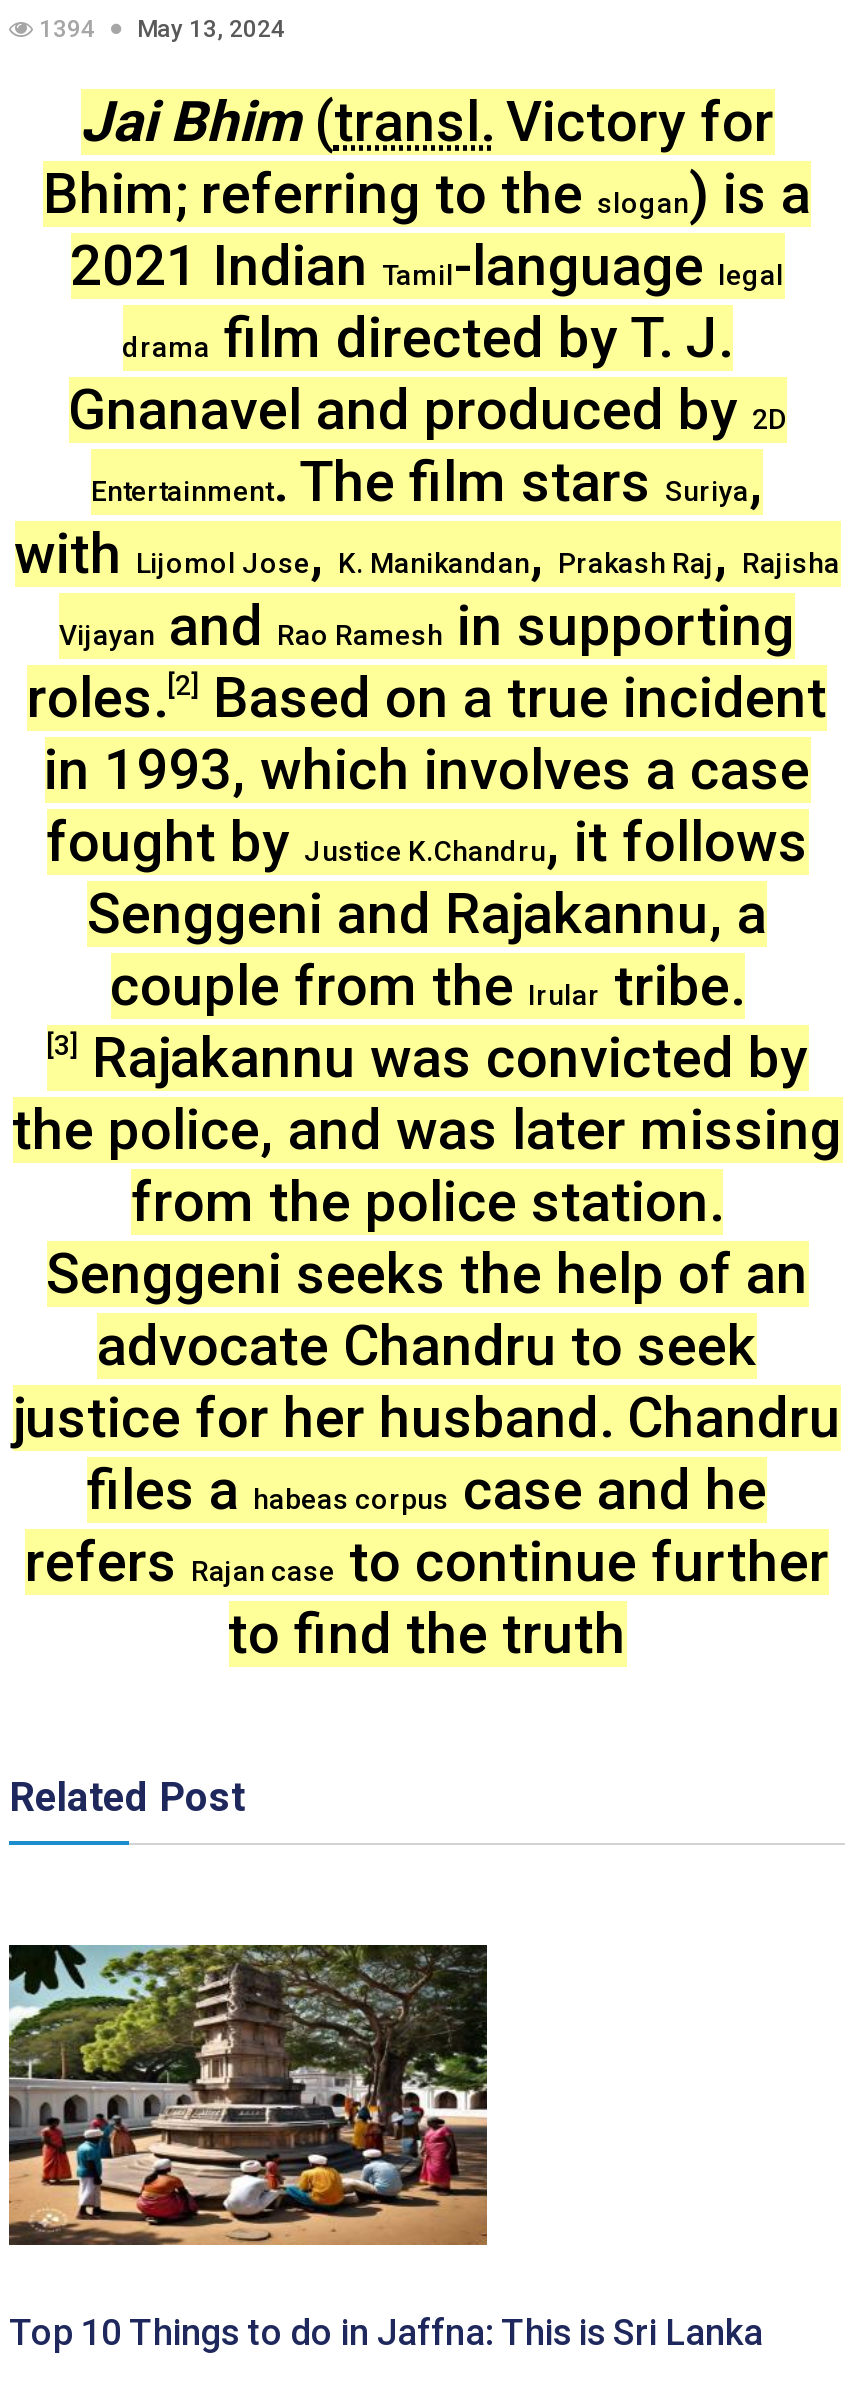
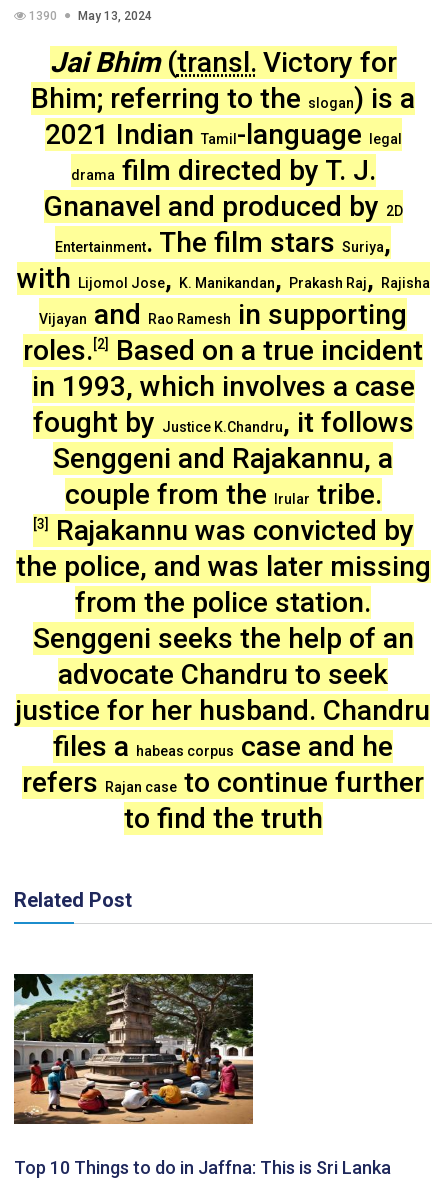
- 1394 May 13, 2024
+ 1390 May 13, 2024
